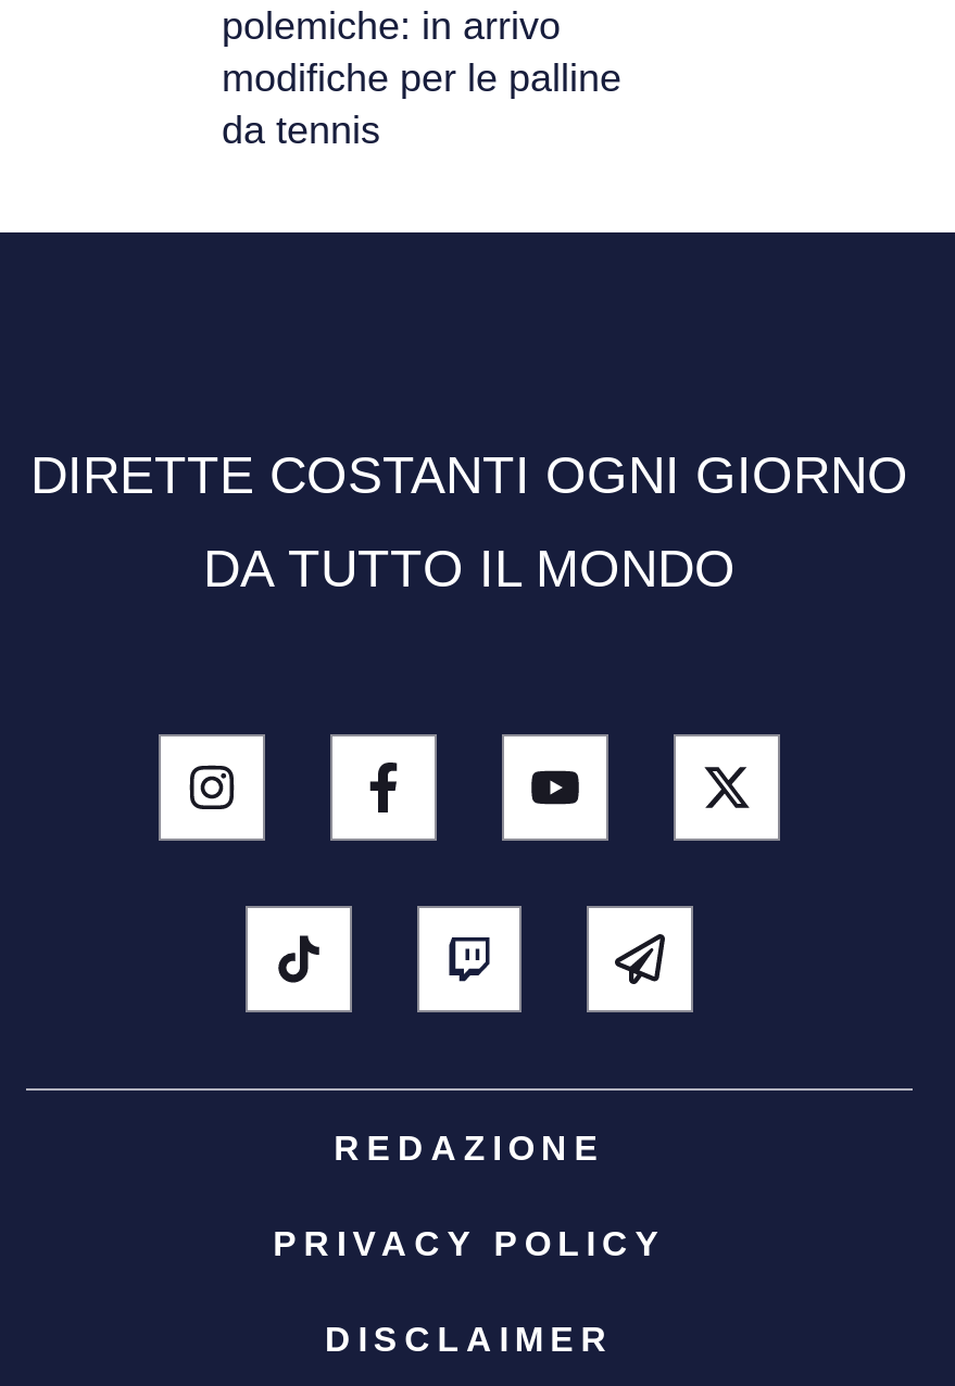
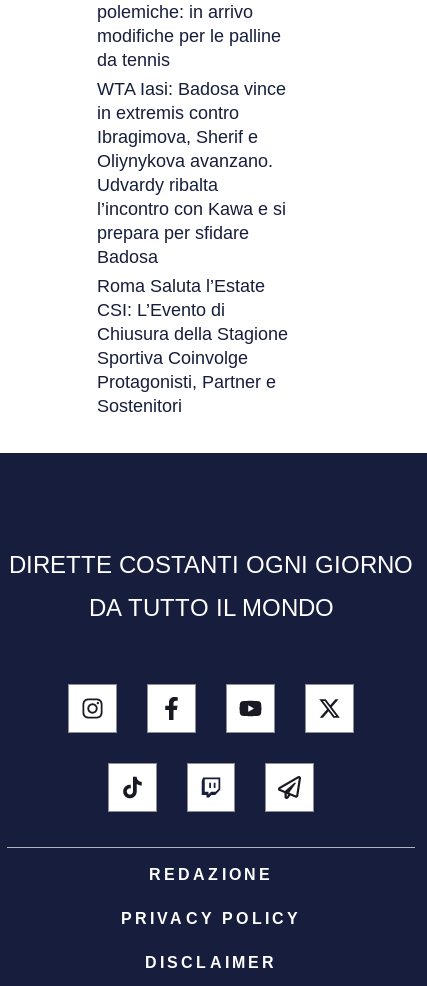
+ WTA Iasi: Badosa vince
+ in extremis contro
+ Ibragimova, Sherif e
+ Oliynykova avanzano.
+ Udvardy ribalta
+ l’incontro con Kawa e si
+ prepara per sfidare
+ Badosa
+ Roma Saluta l’Estate
+ CSI: L’Evento di
+ Chiusura della Stagione
+ Sportiva Coinvolge
+ Protagonisti, Partner e
+ Sostenitori
